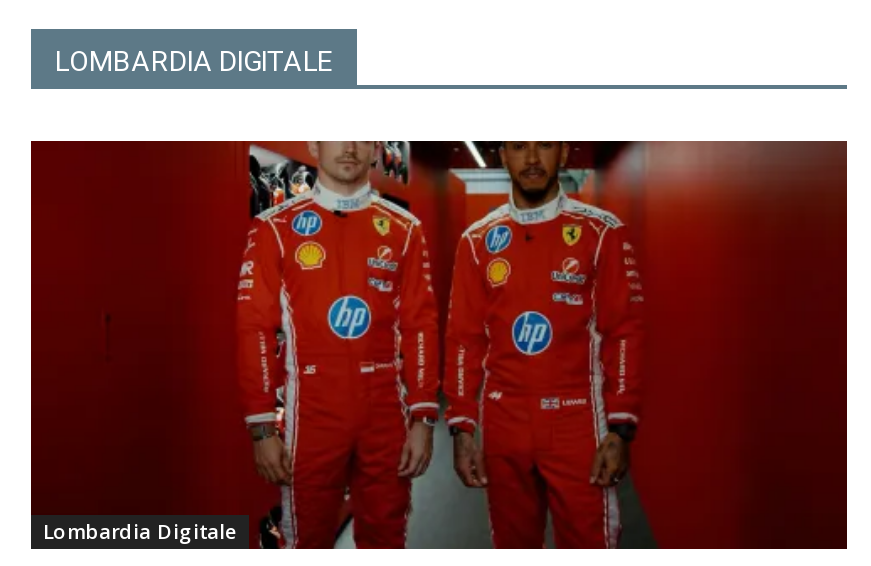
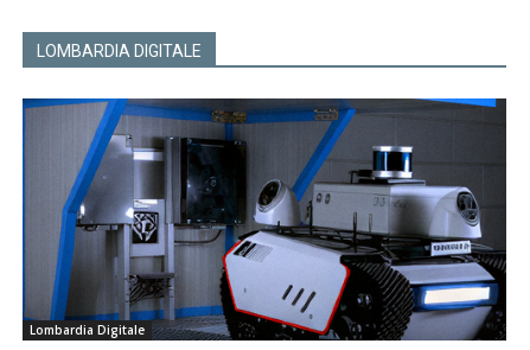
- [image]
+ [image]
